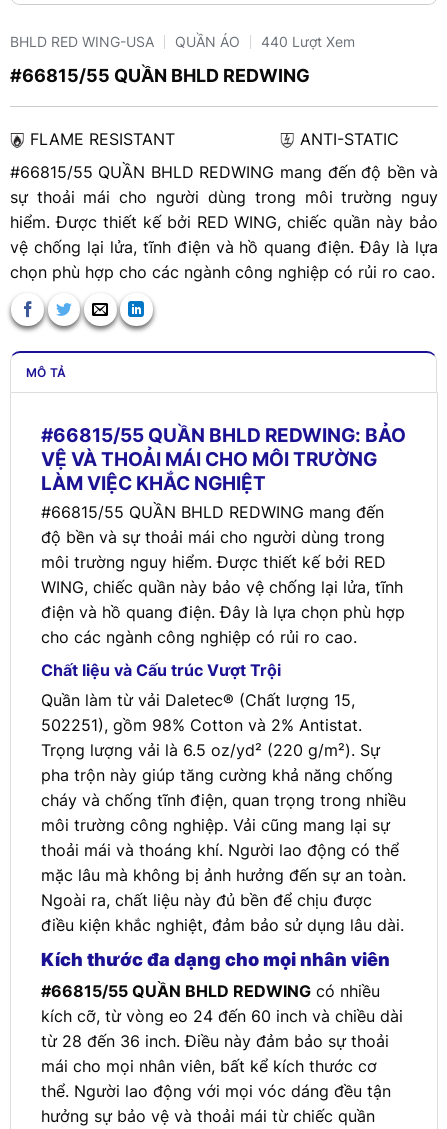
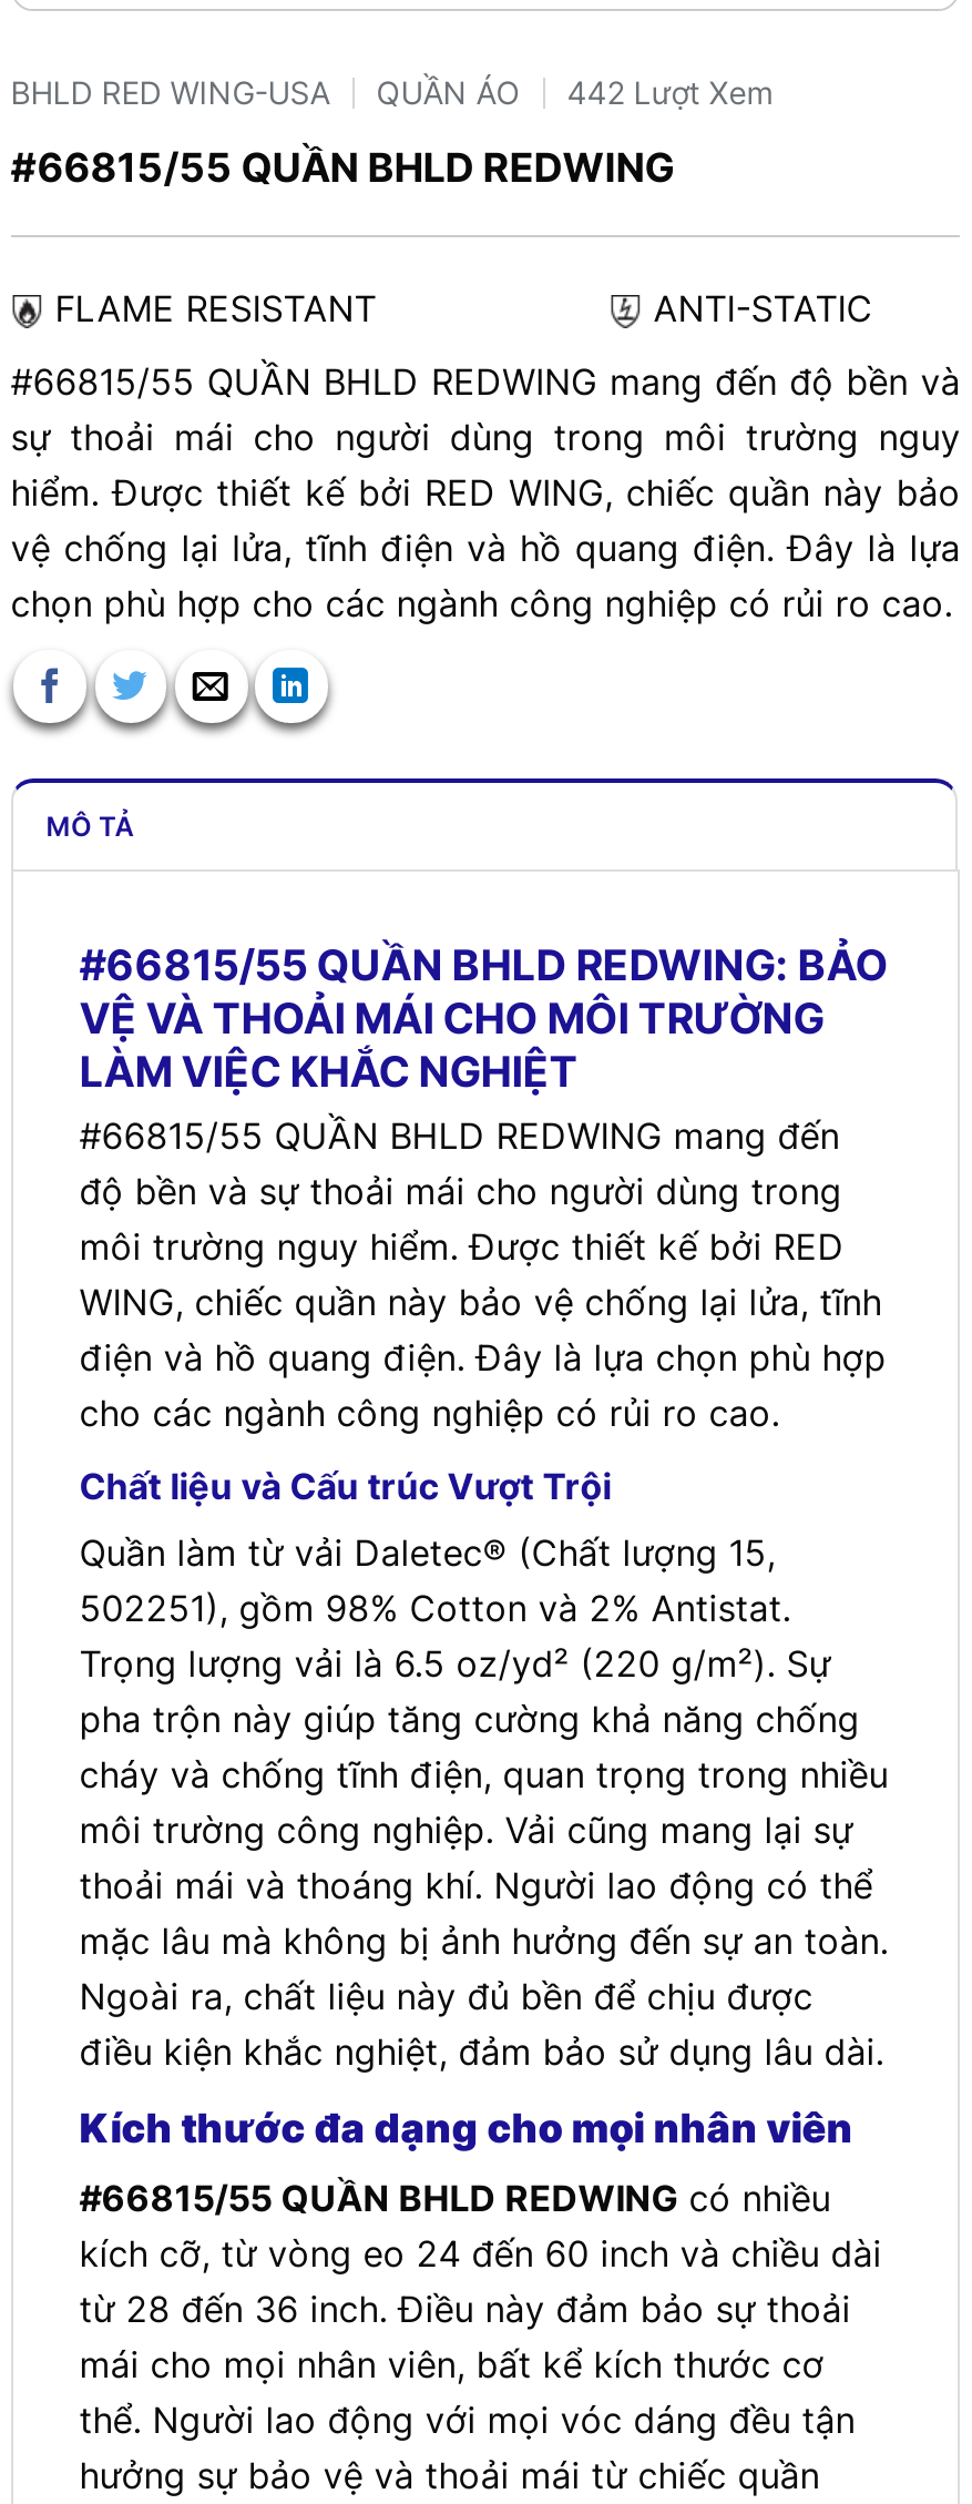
- BHLD RED WING-USA QUẦN ÁO 440 Lượt Xem
+ BHLD RED WING-USA QUẦN ÁO 442 Lượt Xem
